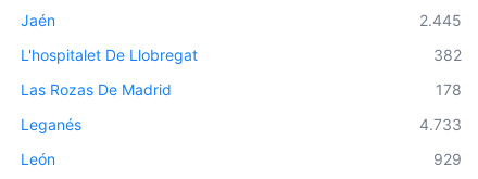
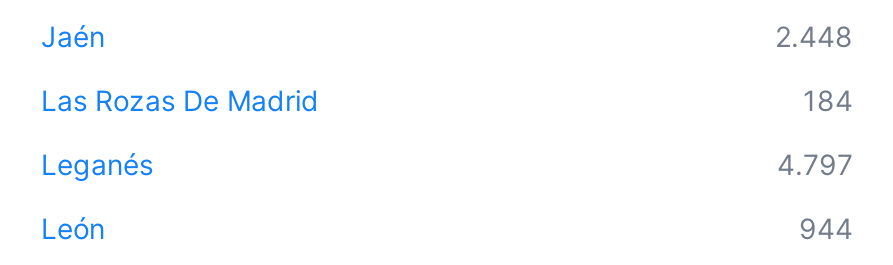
- 2.445
- L'hospitalet De Llobregat
- 382
+ 2.448

- 178
+ 184

- 4.733
+ 4.797

- 929
+ 944
